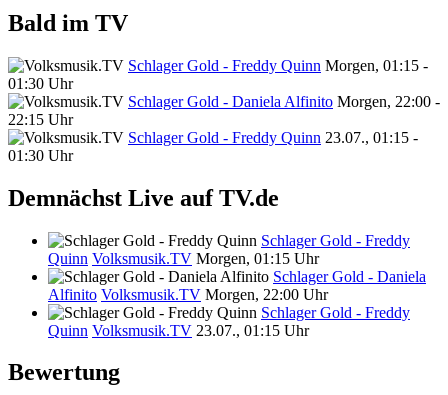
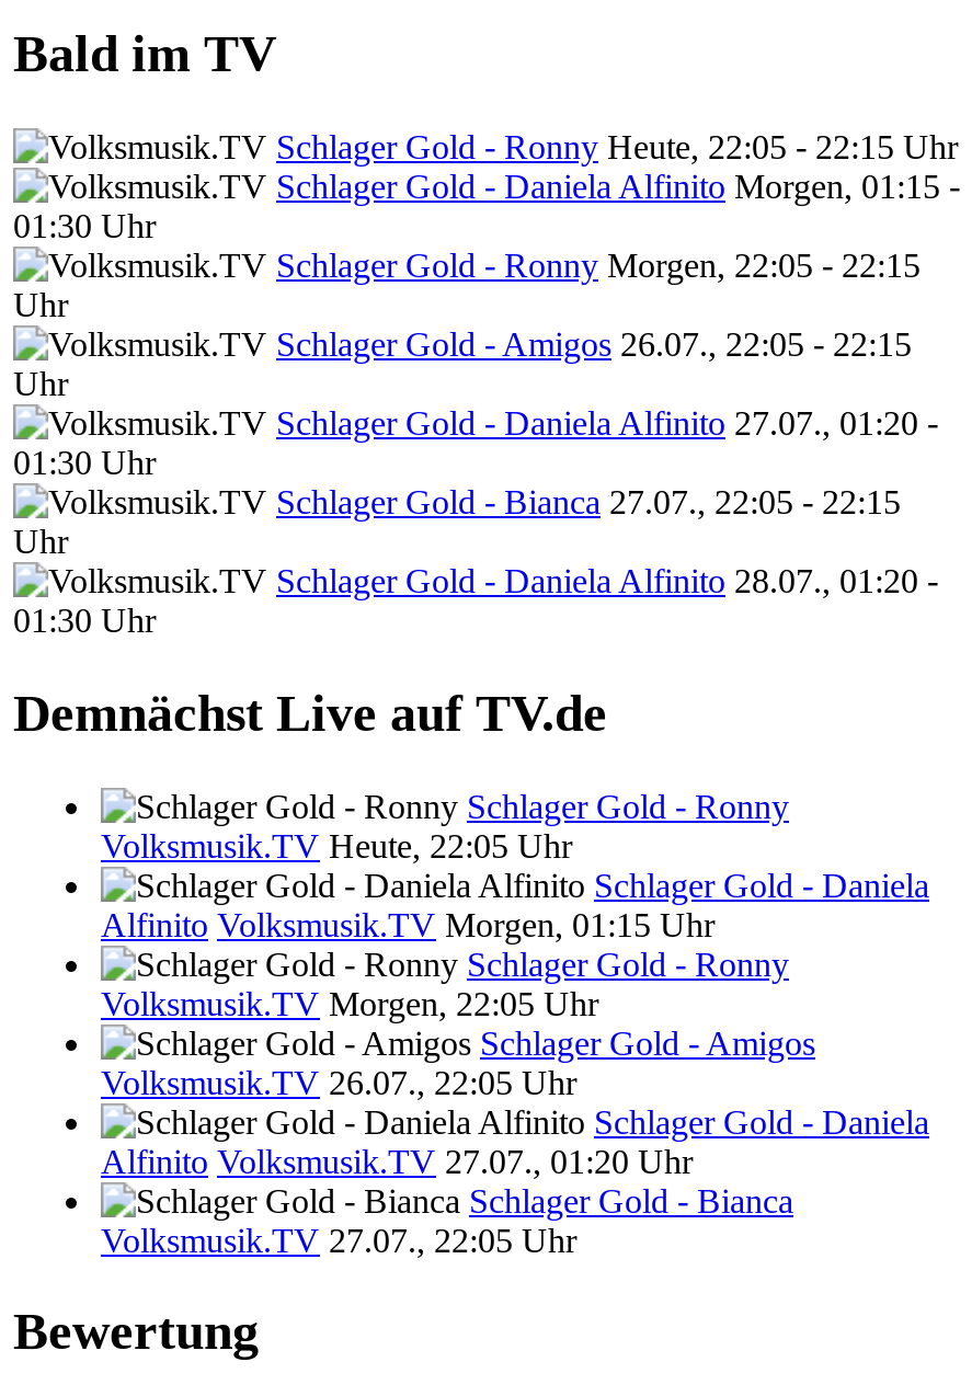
- Schlager Gold - Freddy Quinn Morgen, 01:15 -
+ Schlager Gold - Ronny Heute, 22:05 - 22:15 Uhr
+ Schlager Gold - Daniela Alfinito Morgen, 01:15 -

- Schlager Gold - Daniela Alfinito Morgen, 22:00 -
- 22:15 Uhr
- Schlager Gold - Freddy Quinn 23.07., 01:15 -
+ Schlager Gold - Ronny Morgen, 22:05 - 22:15
+ Uhr
+ Schlager Gold - Amigos 26.07., 22:05 - 22:15
+ Uhr
+ Schlager Gold - Daniela Alfinito 27.07., 01:20 -
+ 01:30 Uhr
+ Schlager Gold - Bianca 27.07., 22:05 - 22:15
+ Uhr
+ Schlager Gold - Daniela Alfinito 28.07., 01:20 -

- Schlager Gold - Freddy
- Quinn Volksmusik.TV Morgen, 01:15 Uhr
+ Schlager Gold - Ronny
+ Volksmusik.TV Heute, 22:05 Uhr

- Alfinito Volksmusik.TV Morgen, 22:00 Uhr
- Schlager Gold - Freddy
- Quinn Volksmusik.TV 23.07., 01:15 Uhr
+ Alfinito Volksmusik.TV Morgen, 01:15 Uhr
+ Schlager Gold - Ronny
+ Volksmusik.TV Morgen, 22:05 Uhr
+ Schlager Gold - Amigos
+ Volksmusik.TV 26.07., 22:05 Uhr
+ Schlager Gold - Daniela
+ Alfinito Volksmusik.TV 27.07., 01:20 Uhr
+ Schlager Gold - Bianca
+ Volksmusik.TV 27.07., 22:05 Uhr
